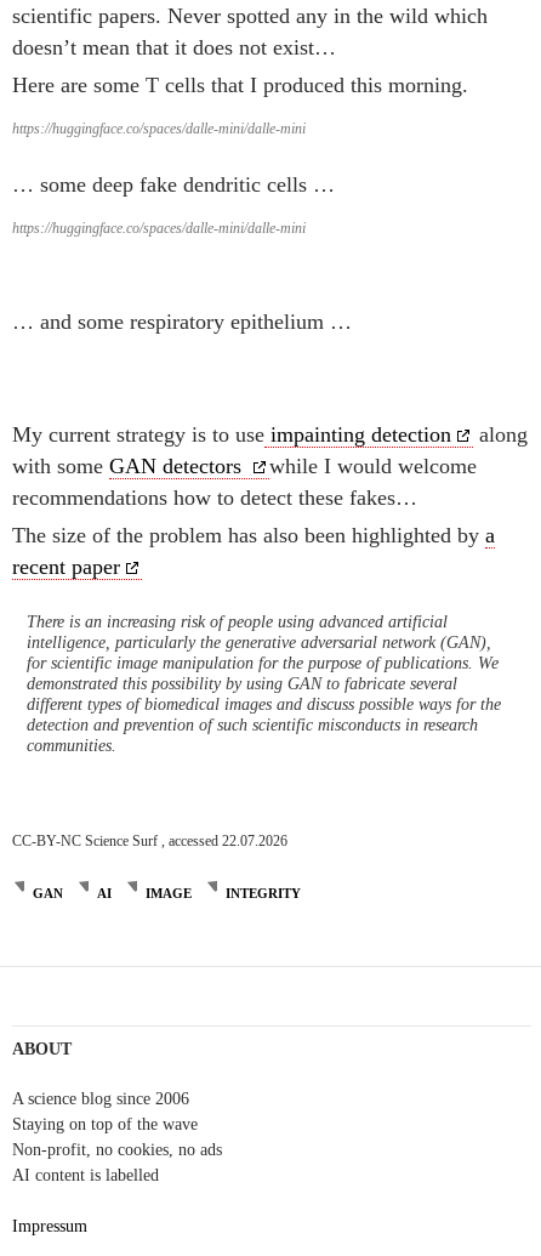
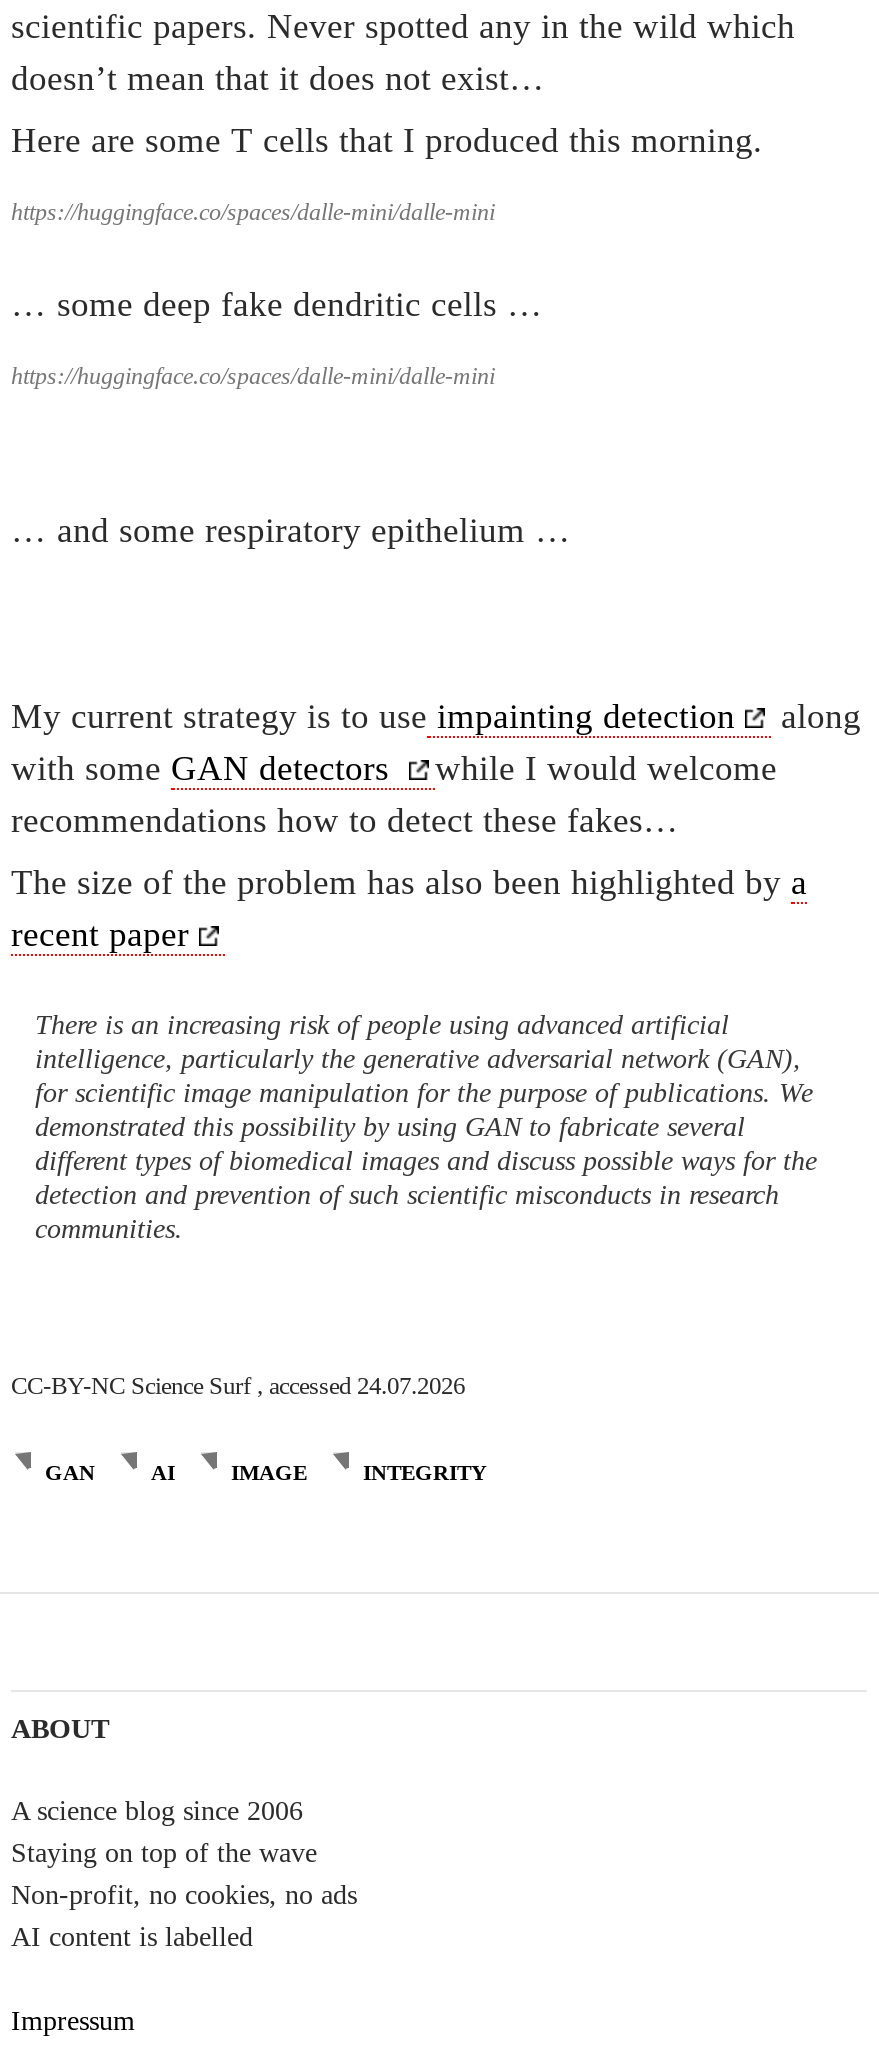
- CC-BY-NC Science Surf , accessed 22.07.2026
+ CC-BY-NC Science Surf , accessed 24.07.2026
